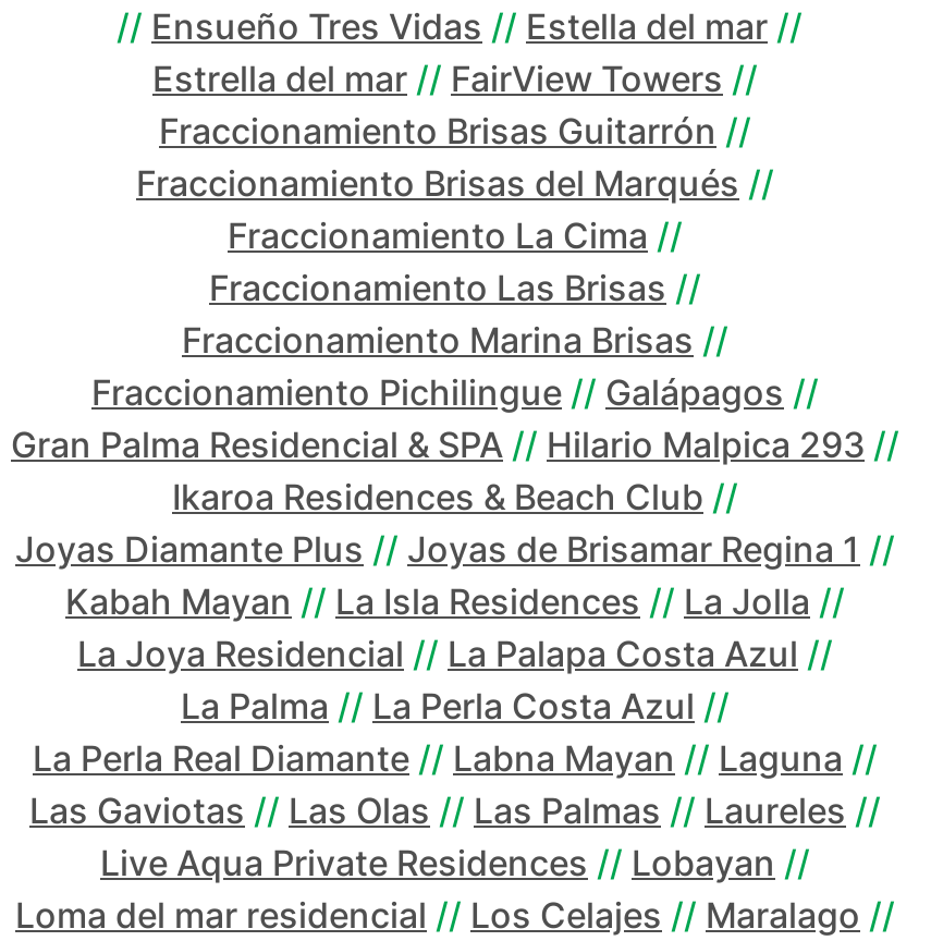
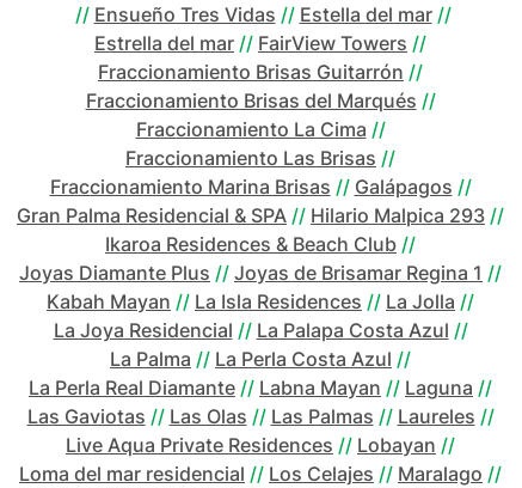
- Fraccionamiento Marina Brisas //
- Fraccionamiento Pichilingue // Galápagos //
+ Fraccionamiento Marina Brisas // Galápagos //
